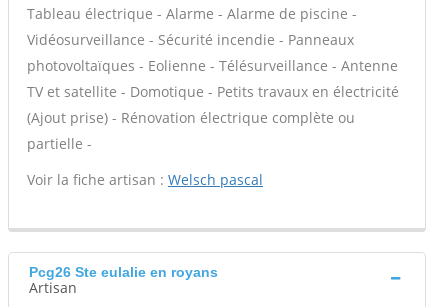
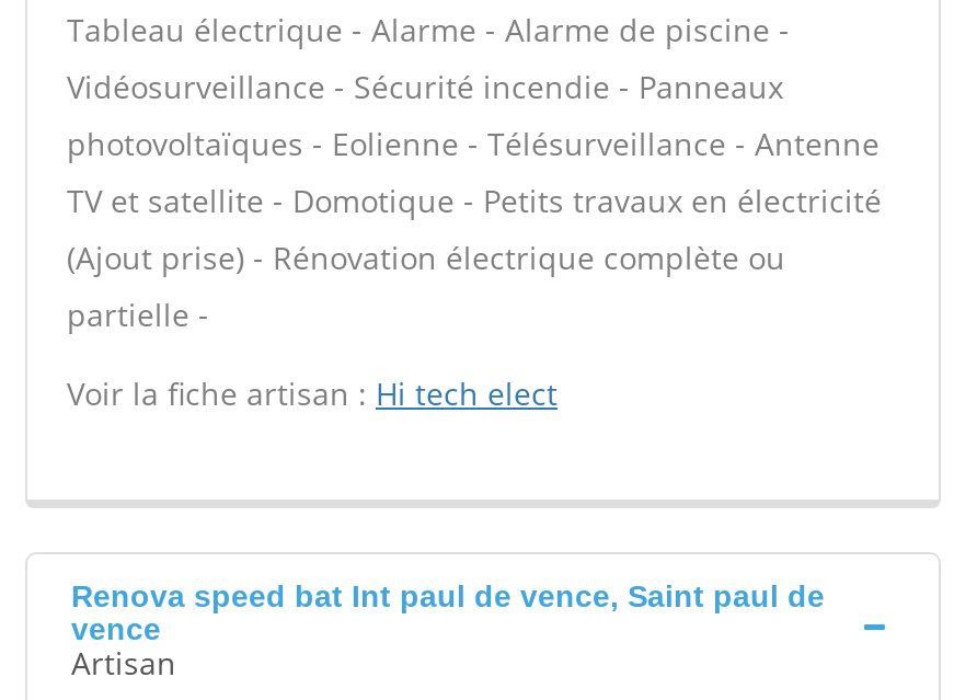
- Voir la fiche artisan : Welsch pascal
+ Voir la fiche artisan : Hi tech elect

- Pcg26 Ste eulalie en royans
+ Renova speed bat Int paul de vence, Saint paul de
+ vence
